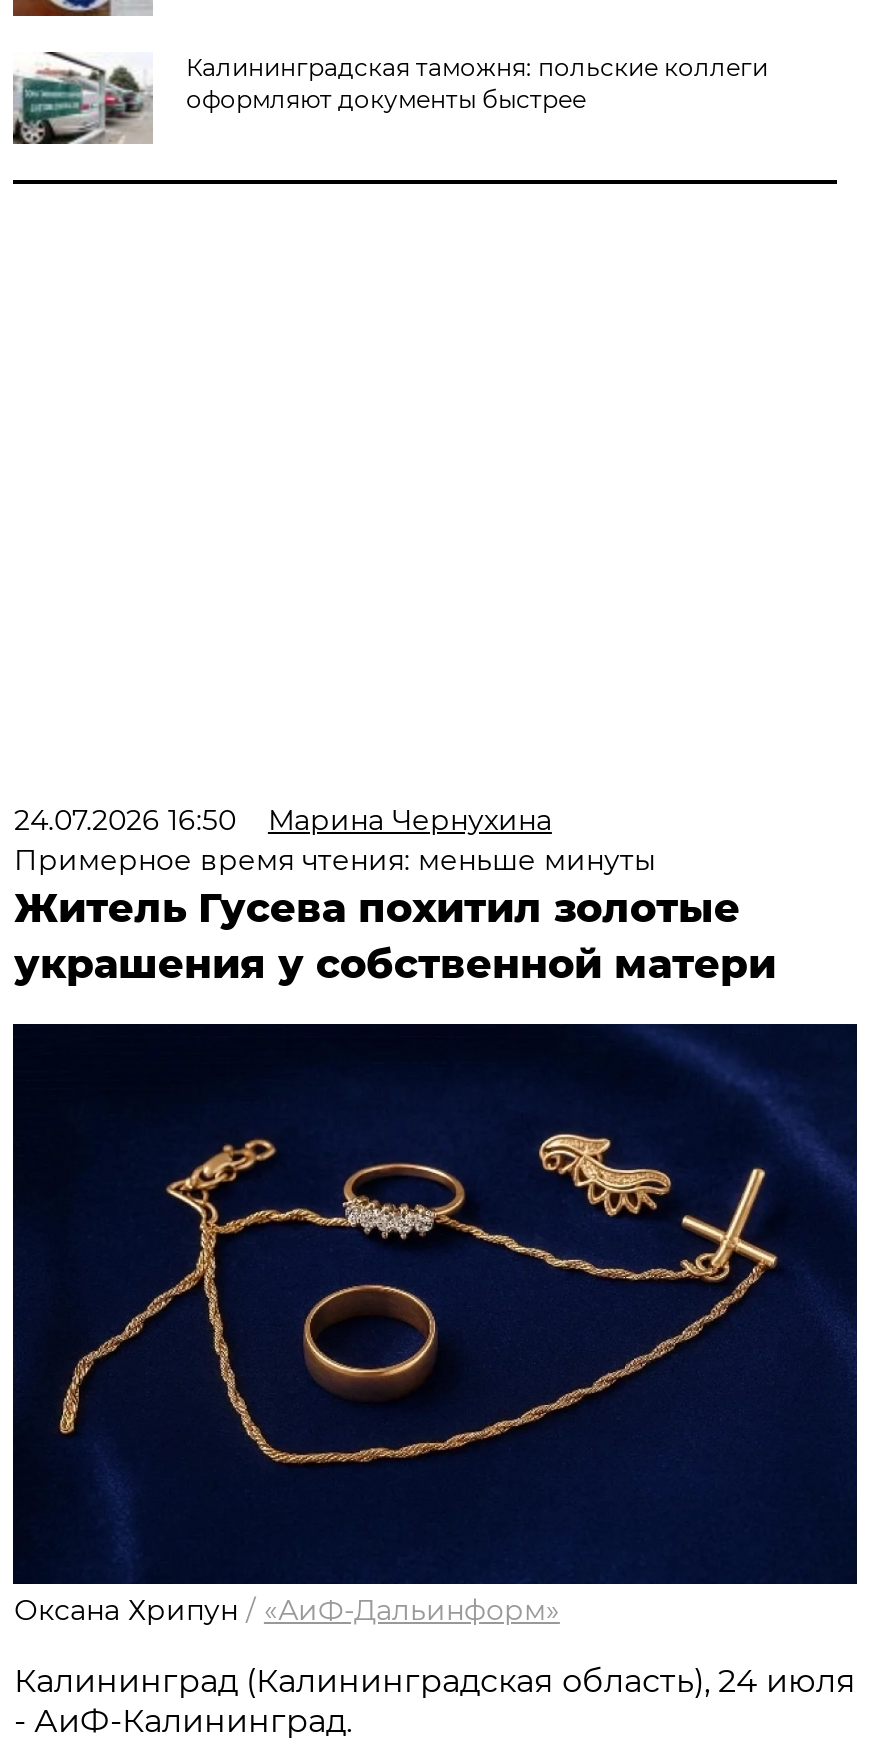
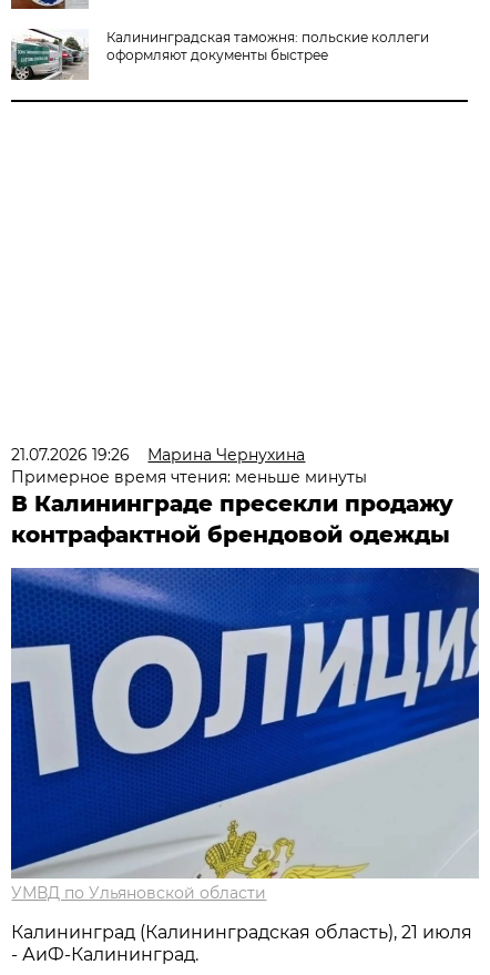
- 24.07.2026 16:50 Марина Чернухина
+ 21.07.2026 19:26 Марина Чернухина

- Житель Гусева похитил золотые
- украшения у собственной матери
+ В Калининграде пресекли продажу
+ контрафактной брендовой одежды

- [image]
- Оксана Хрипун / «АиФ-Дальинформ»
+ [image]
+ УМВД по Ульяновской области

- Калининград (Калининградская область), 24 июля
+ Калининград (Калининградская область), 21 июля
